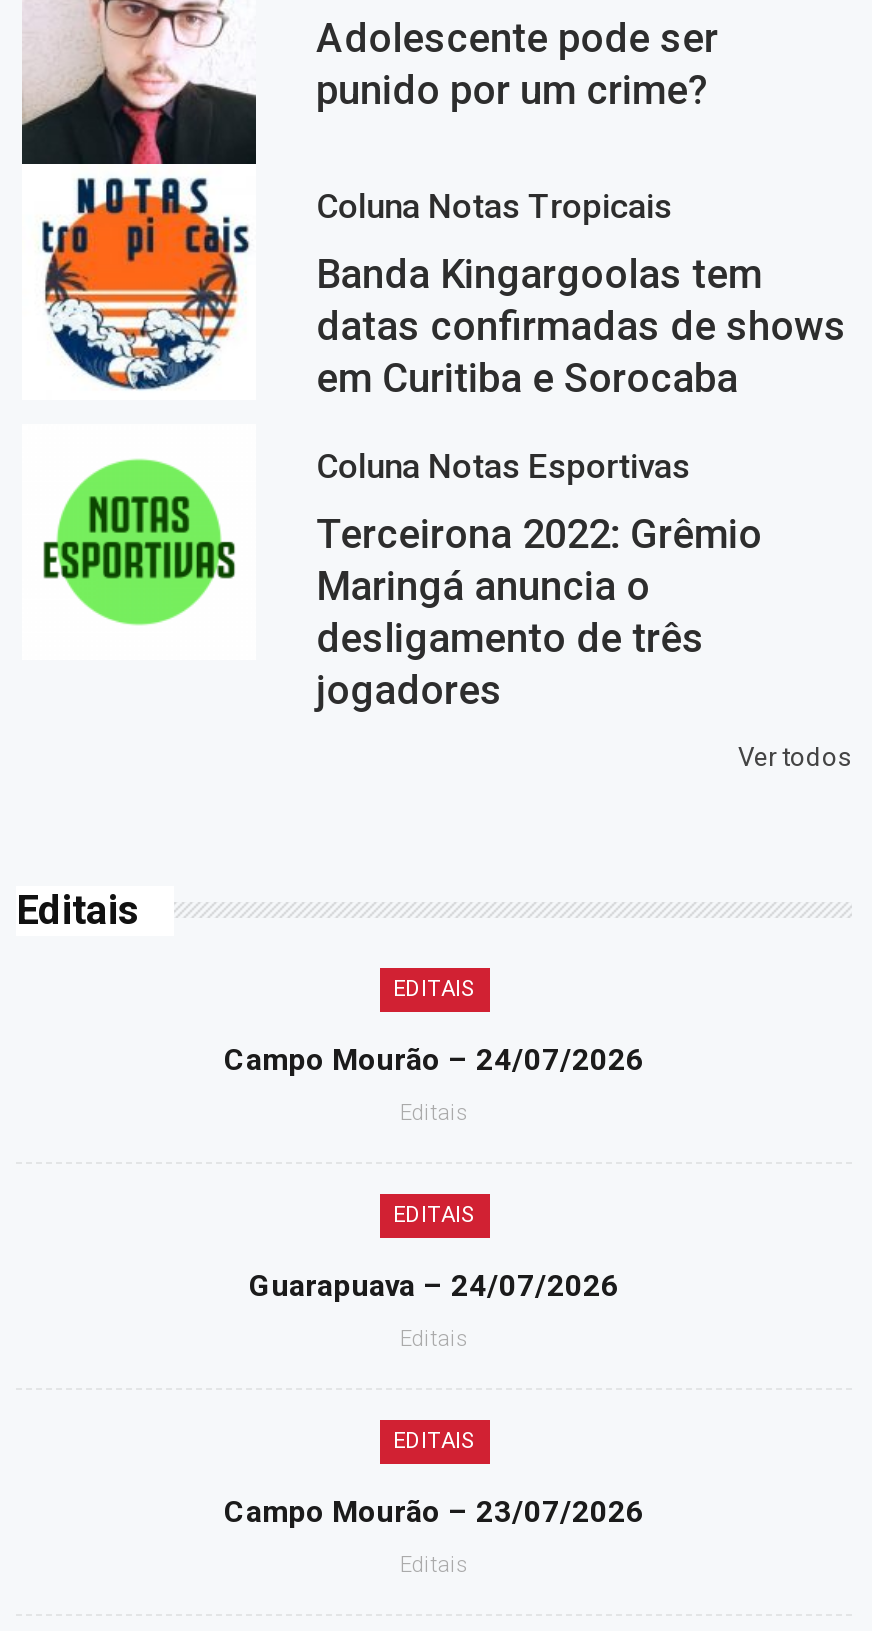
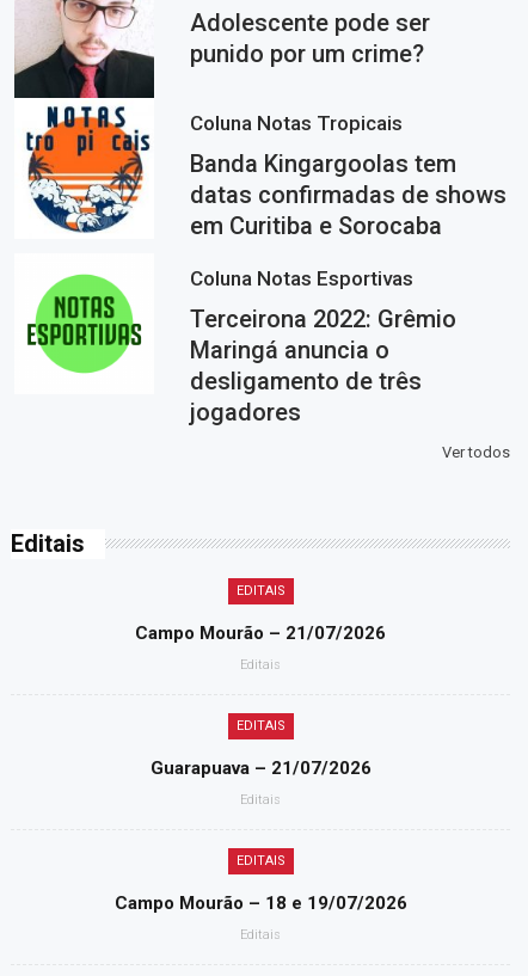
- Campo Mourão – 24/07/2026
+ Campo Mourão – 21/07/2026

- Guarapuava – 24/07/2026
+ Guarapuava – 21/07/2026

- Campo Mourão – 23/07/2026
+ Campo Mourão – 18 e 19/07/2026
